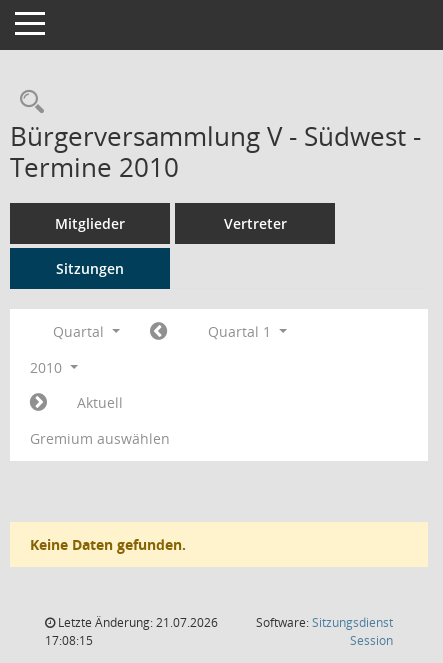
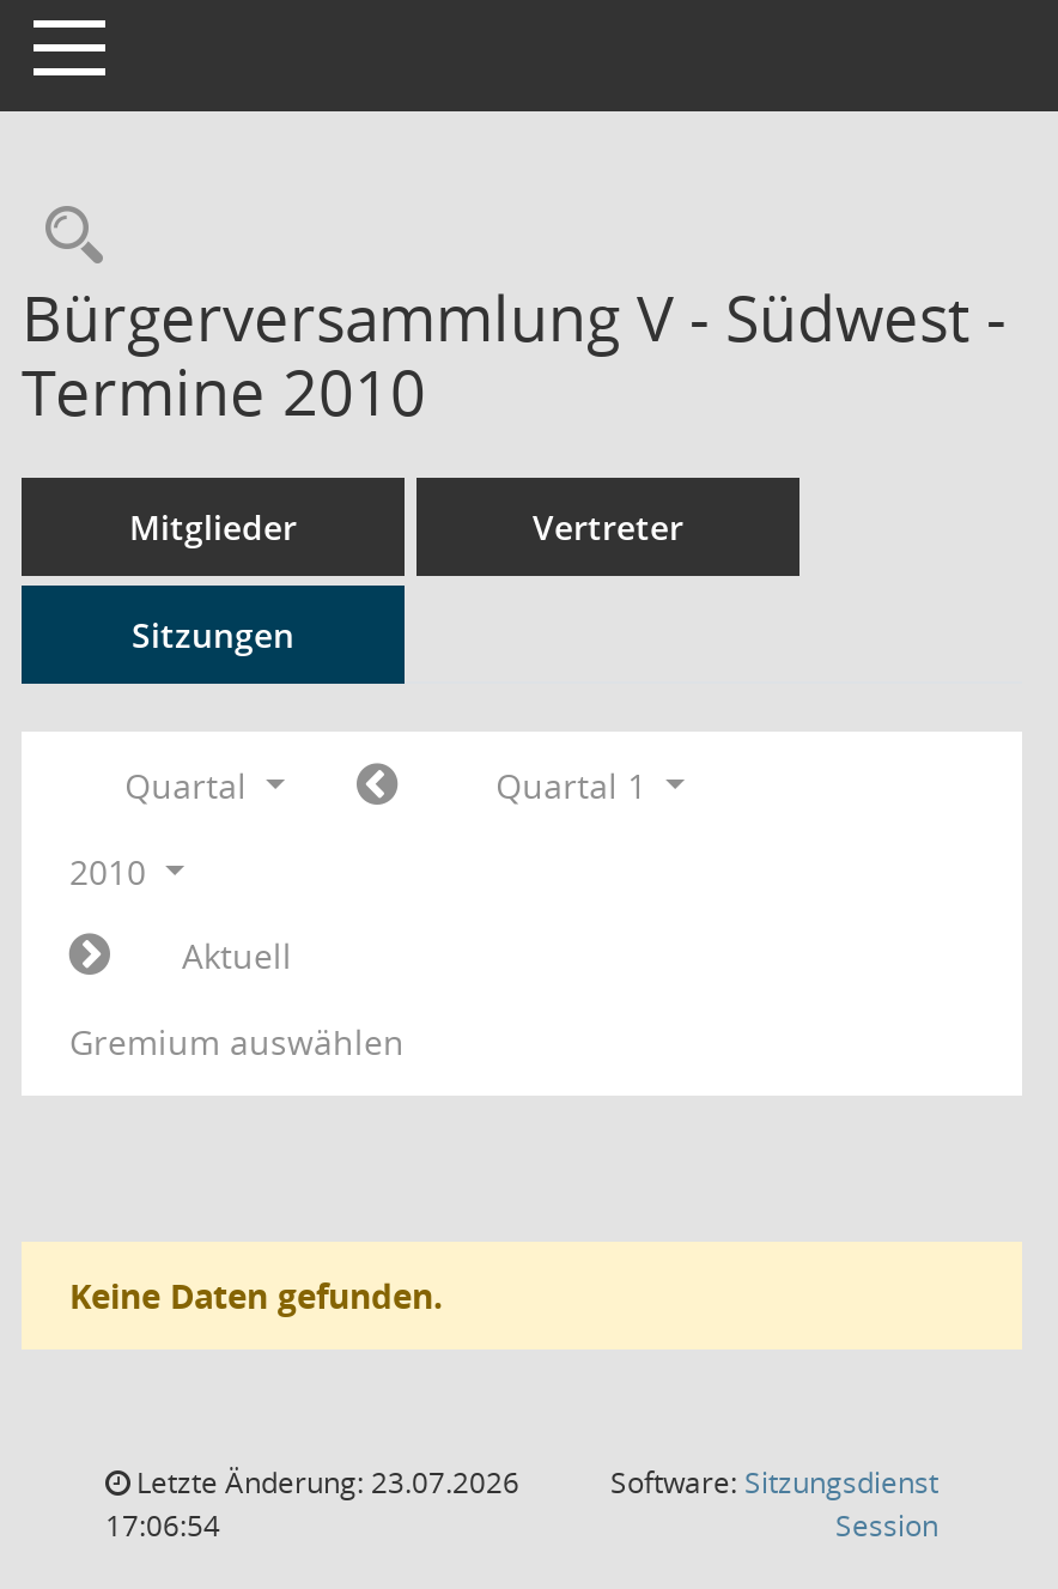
- Letzte Änderung: 21.07.2026
+ Letzte Änderung: 23.07.2026

- 17:08:15
+ 17:06:54
